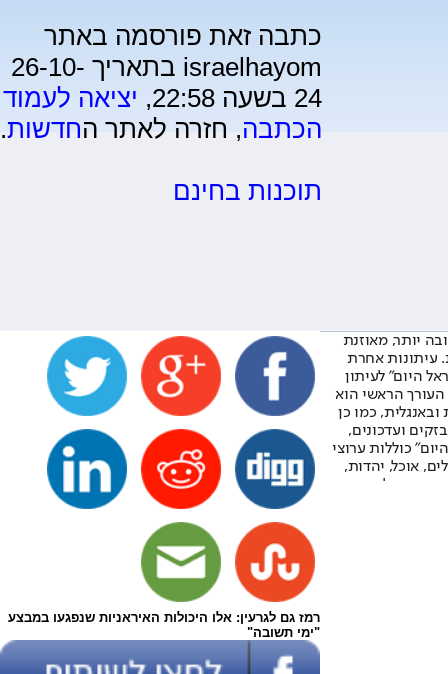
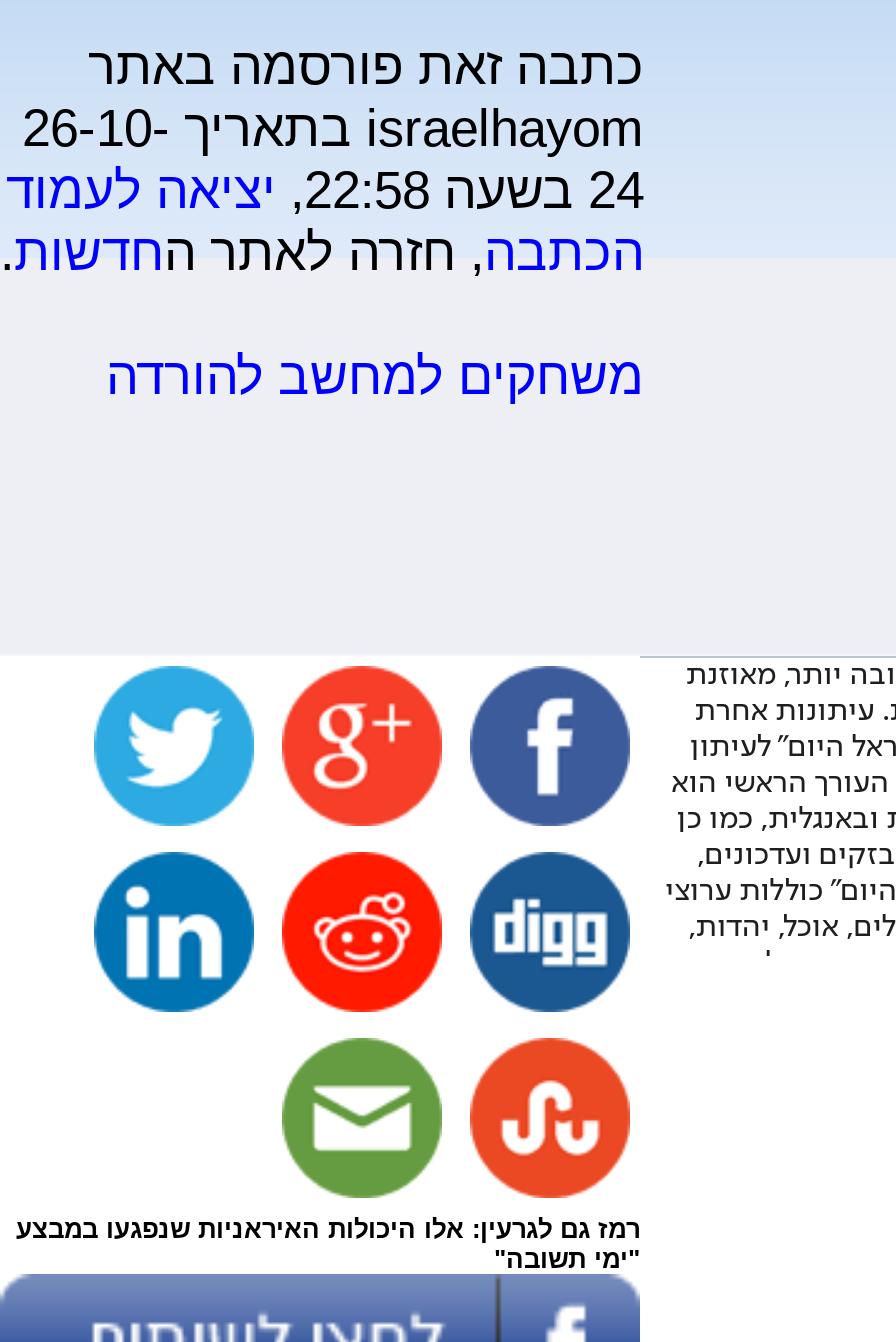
- תוכנות בחינם
+ משחקים למחשב להורדה
